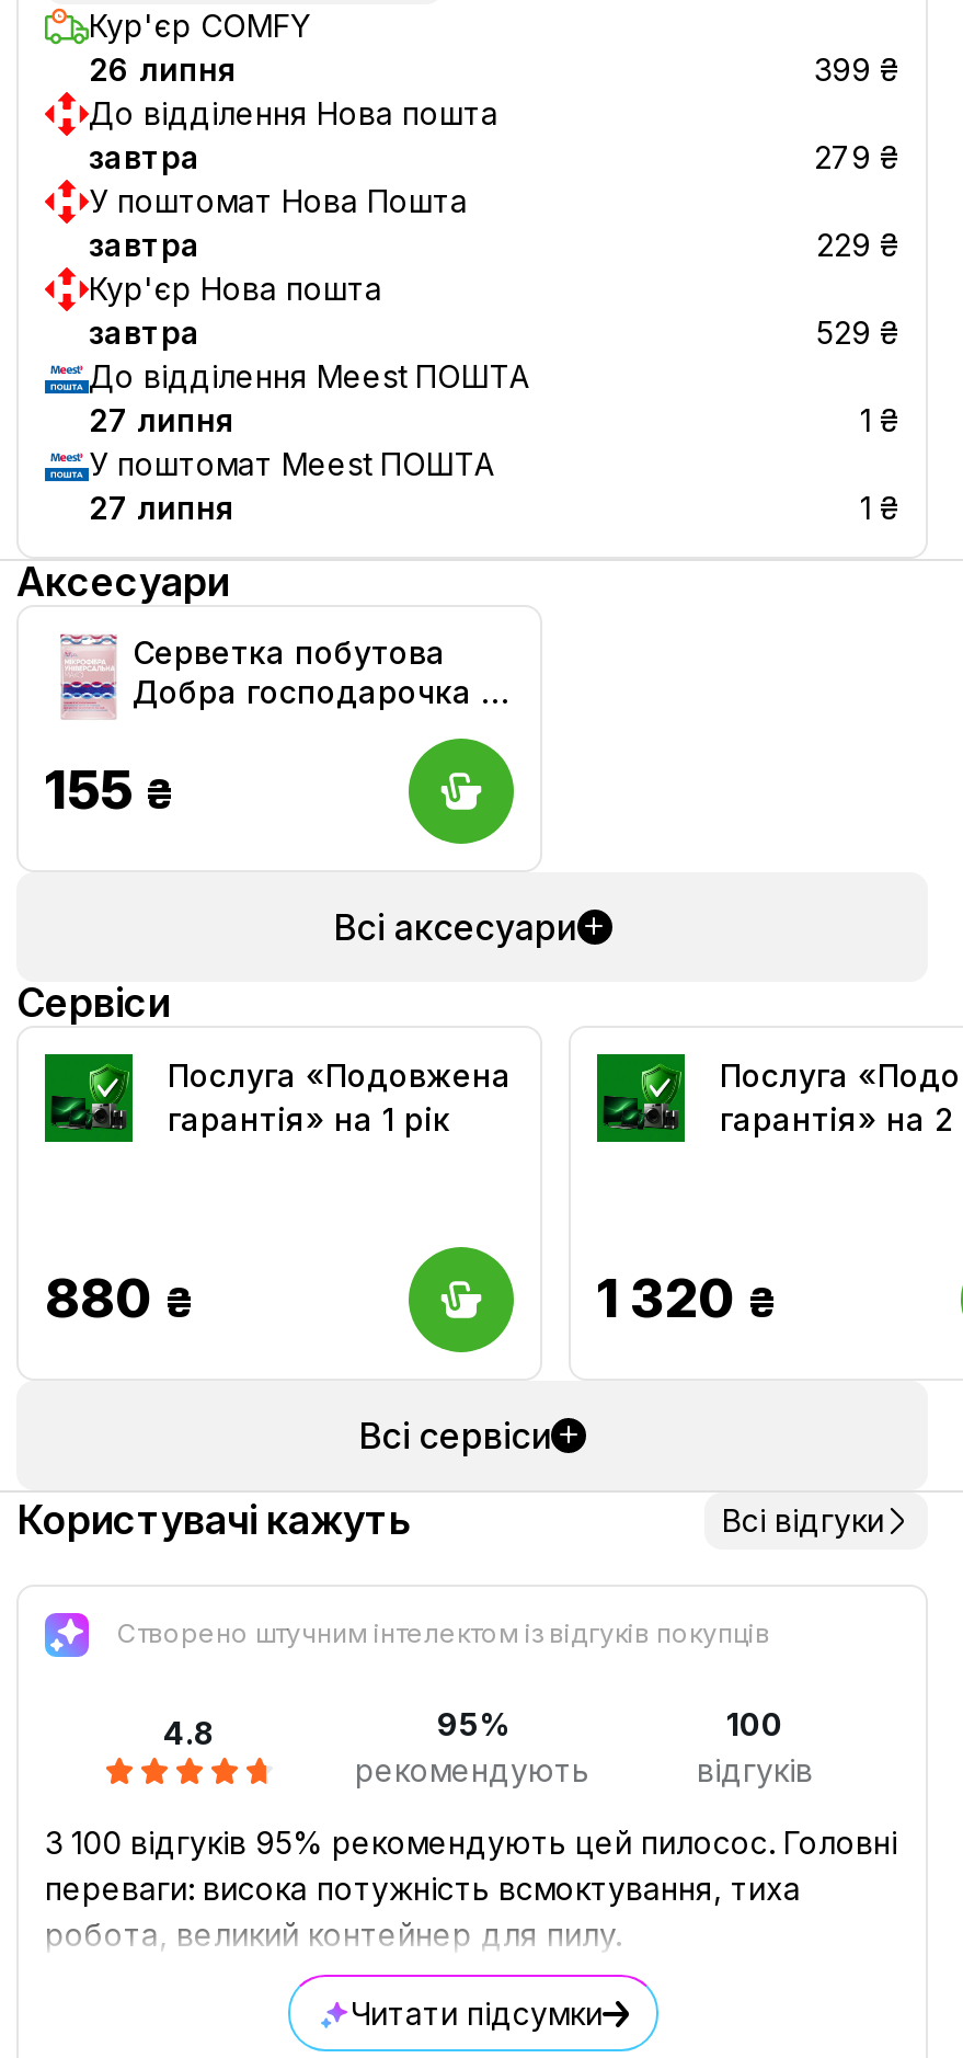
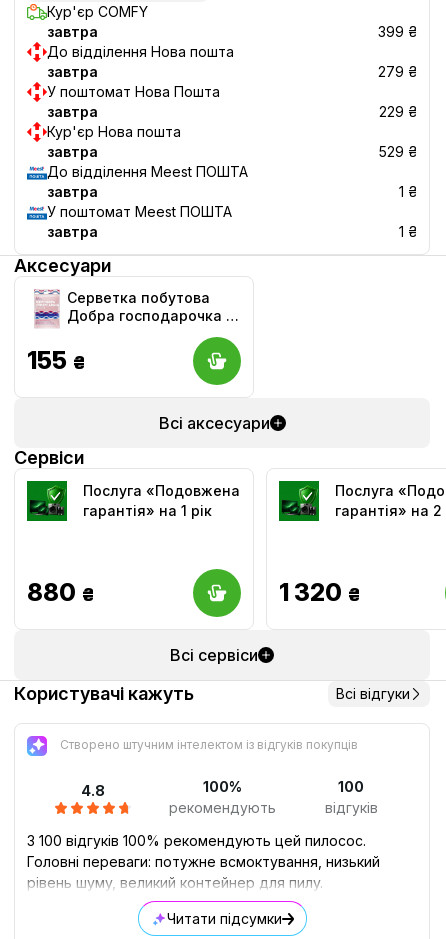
- 26 липня
+ завтра

- 27 липня
+ завтра

- 27 липня
+ завтра

- 95%
+ 100%

- З 100 відгуків 95% рекомендують цей пилосос. Головні
- переваги: висока потужність всмоктування, тиха
- робота, великий контейнер для пилу.
+ З 100 відгуків 100% рекомендують цей пилосос.
+ Головні переваги: потужне всмоктування, низький
+ рівень шуму, великий контейнер для пилу.
